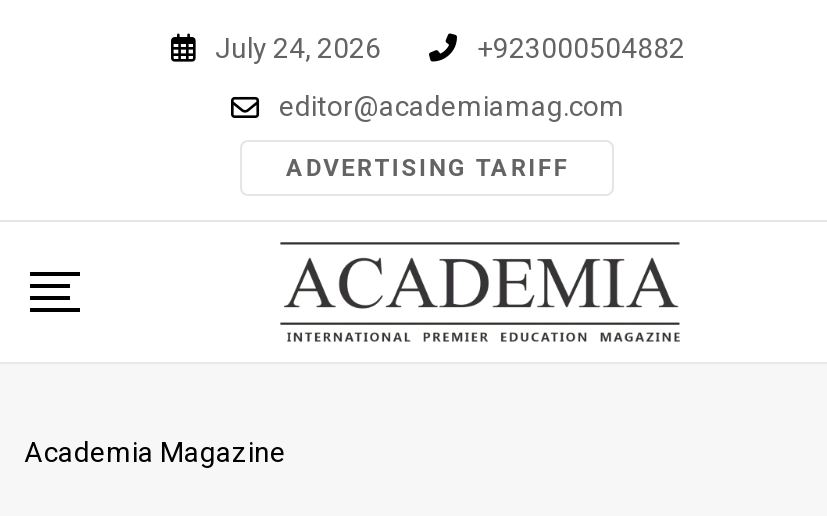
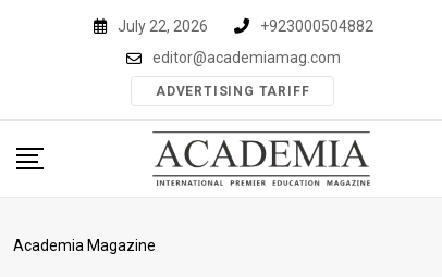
- July 24, 2026
+ July 22, 2026
